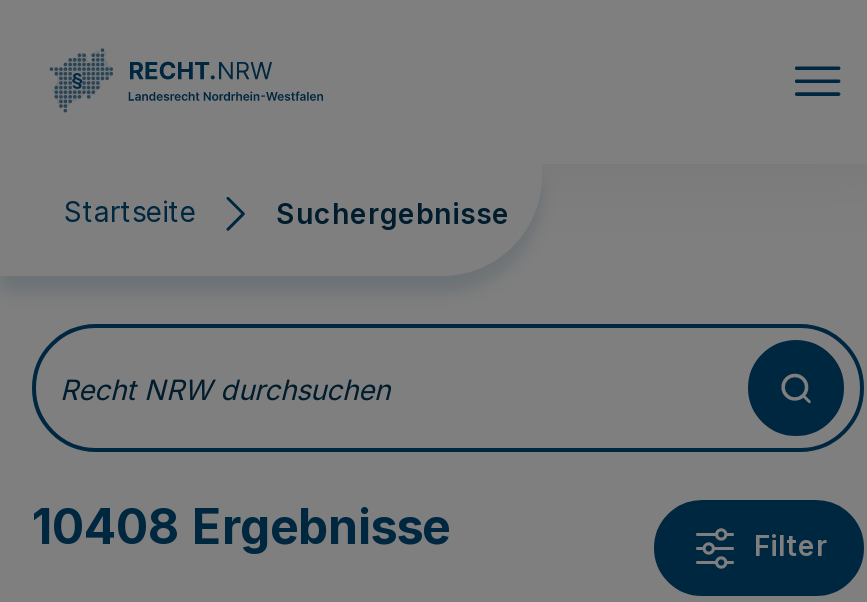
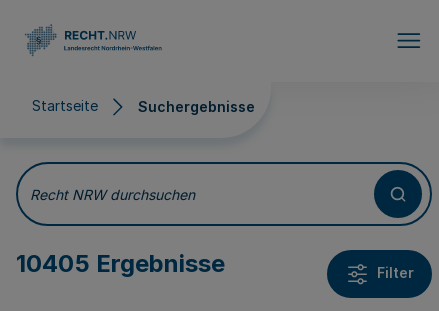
- 10408 Ergebnisse
+ 10405 Ergebnisse
